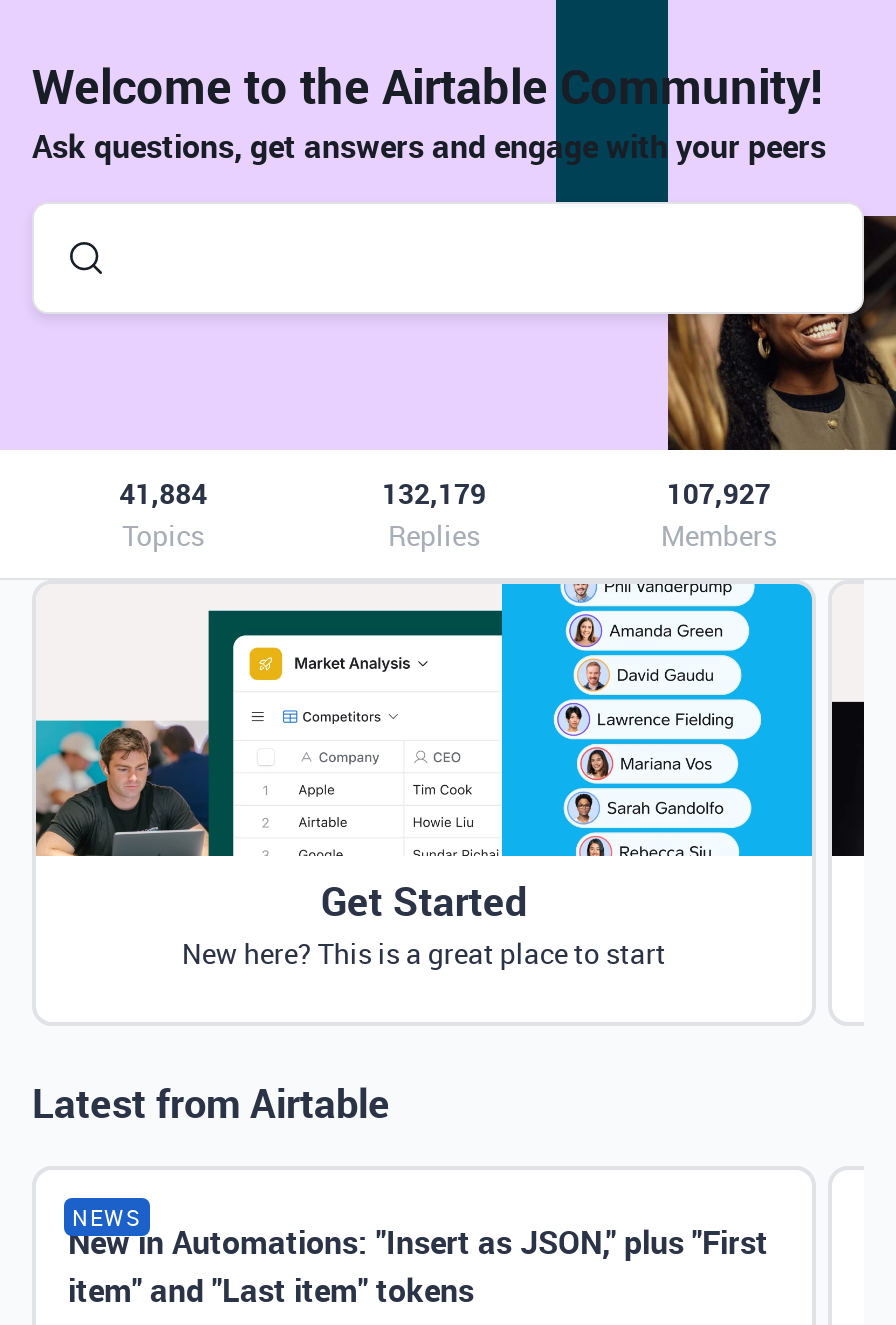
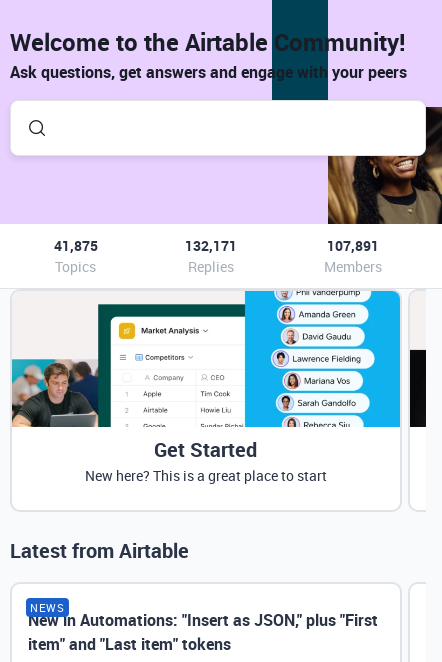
- 41,884
+ 41,875

- 132,179
+ 132,171

- 107,927
+ 107,891
